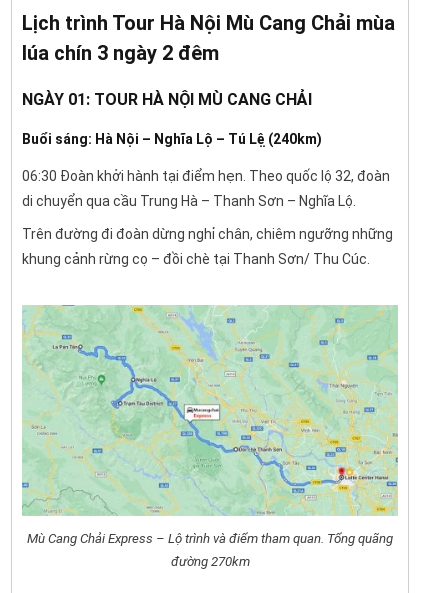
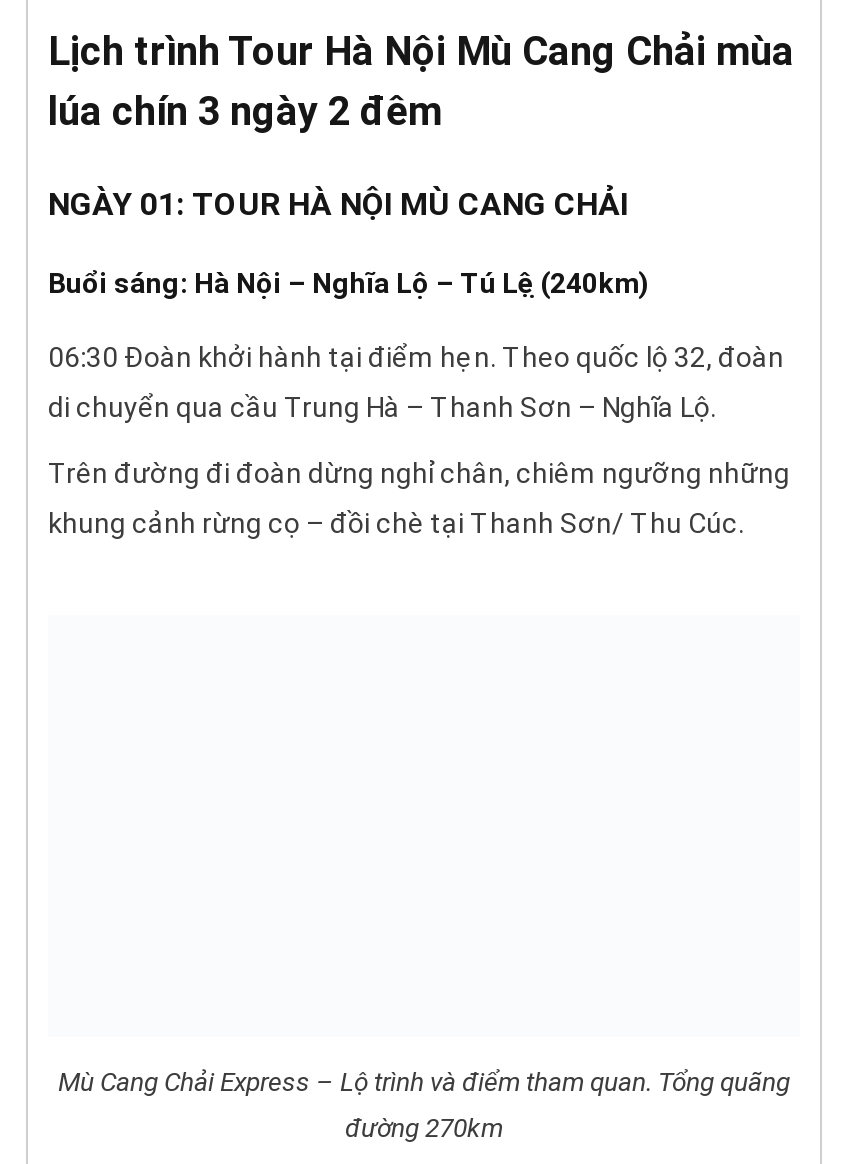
- [image]
